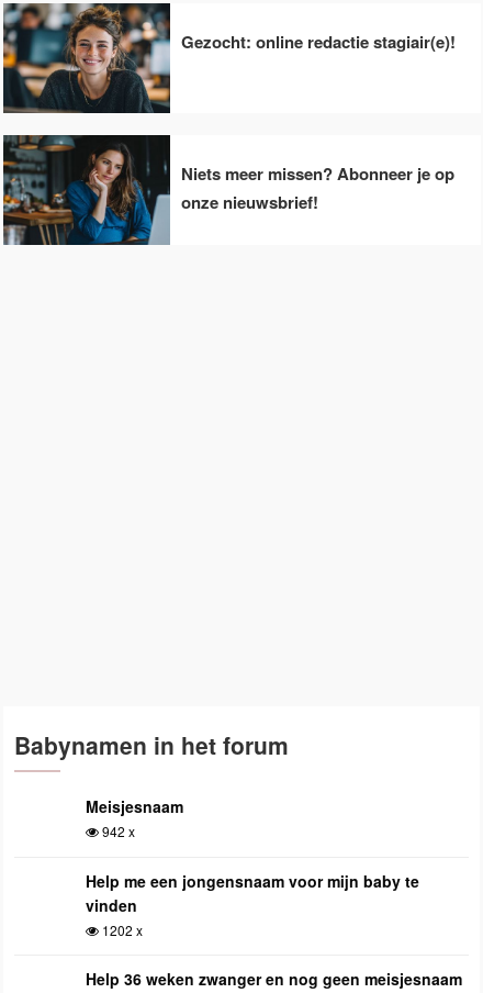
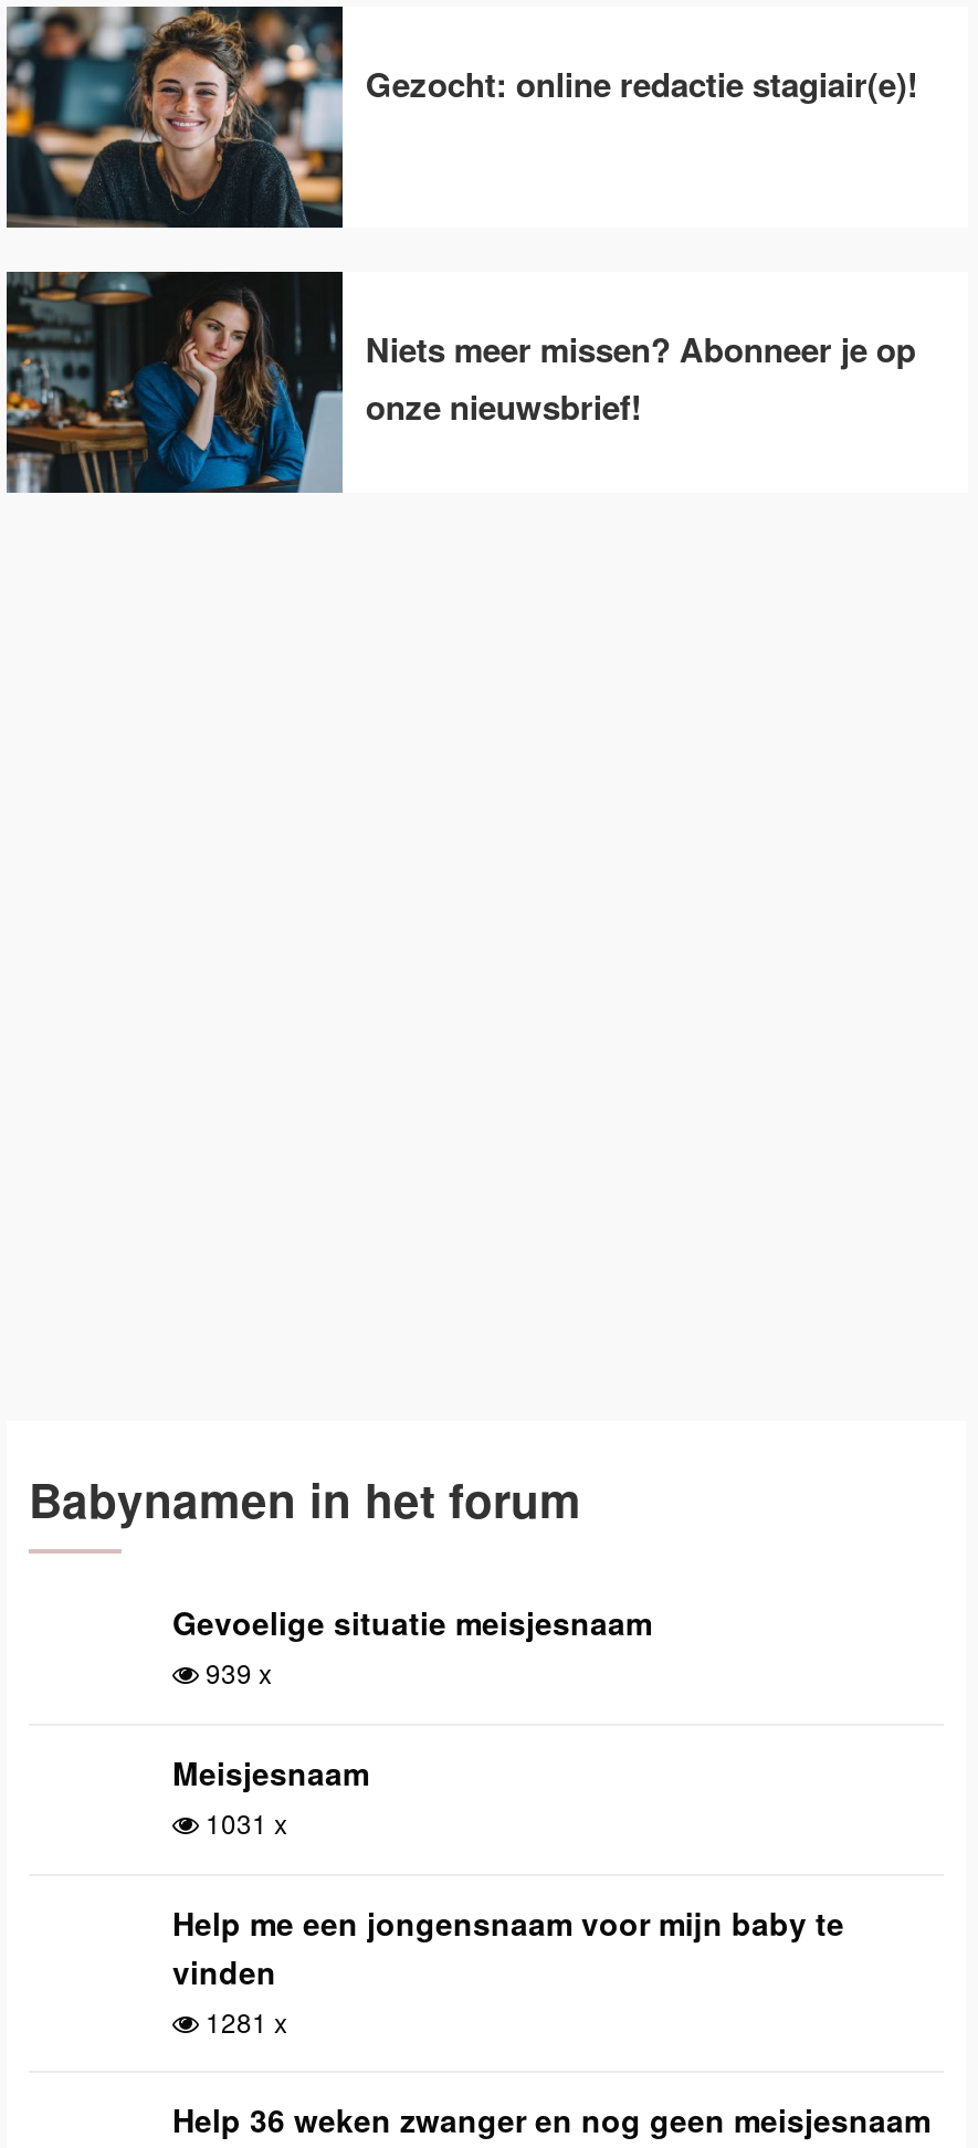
+ Gevoelige situatie meisjesnaam
+ 939 x

- 942 x
+ 1031 x

- 1202 x
+ 1281 x
